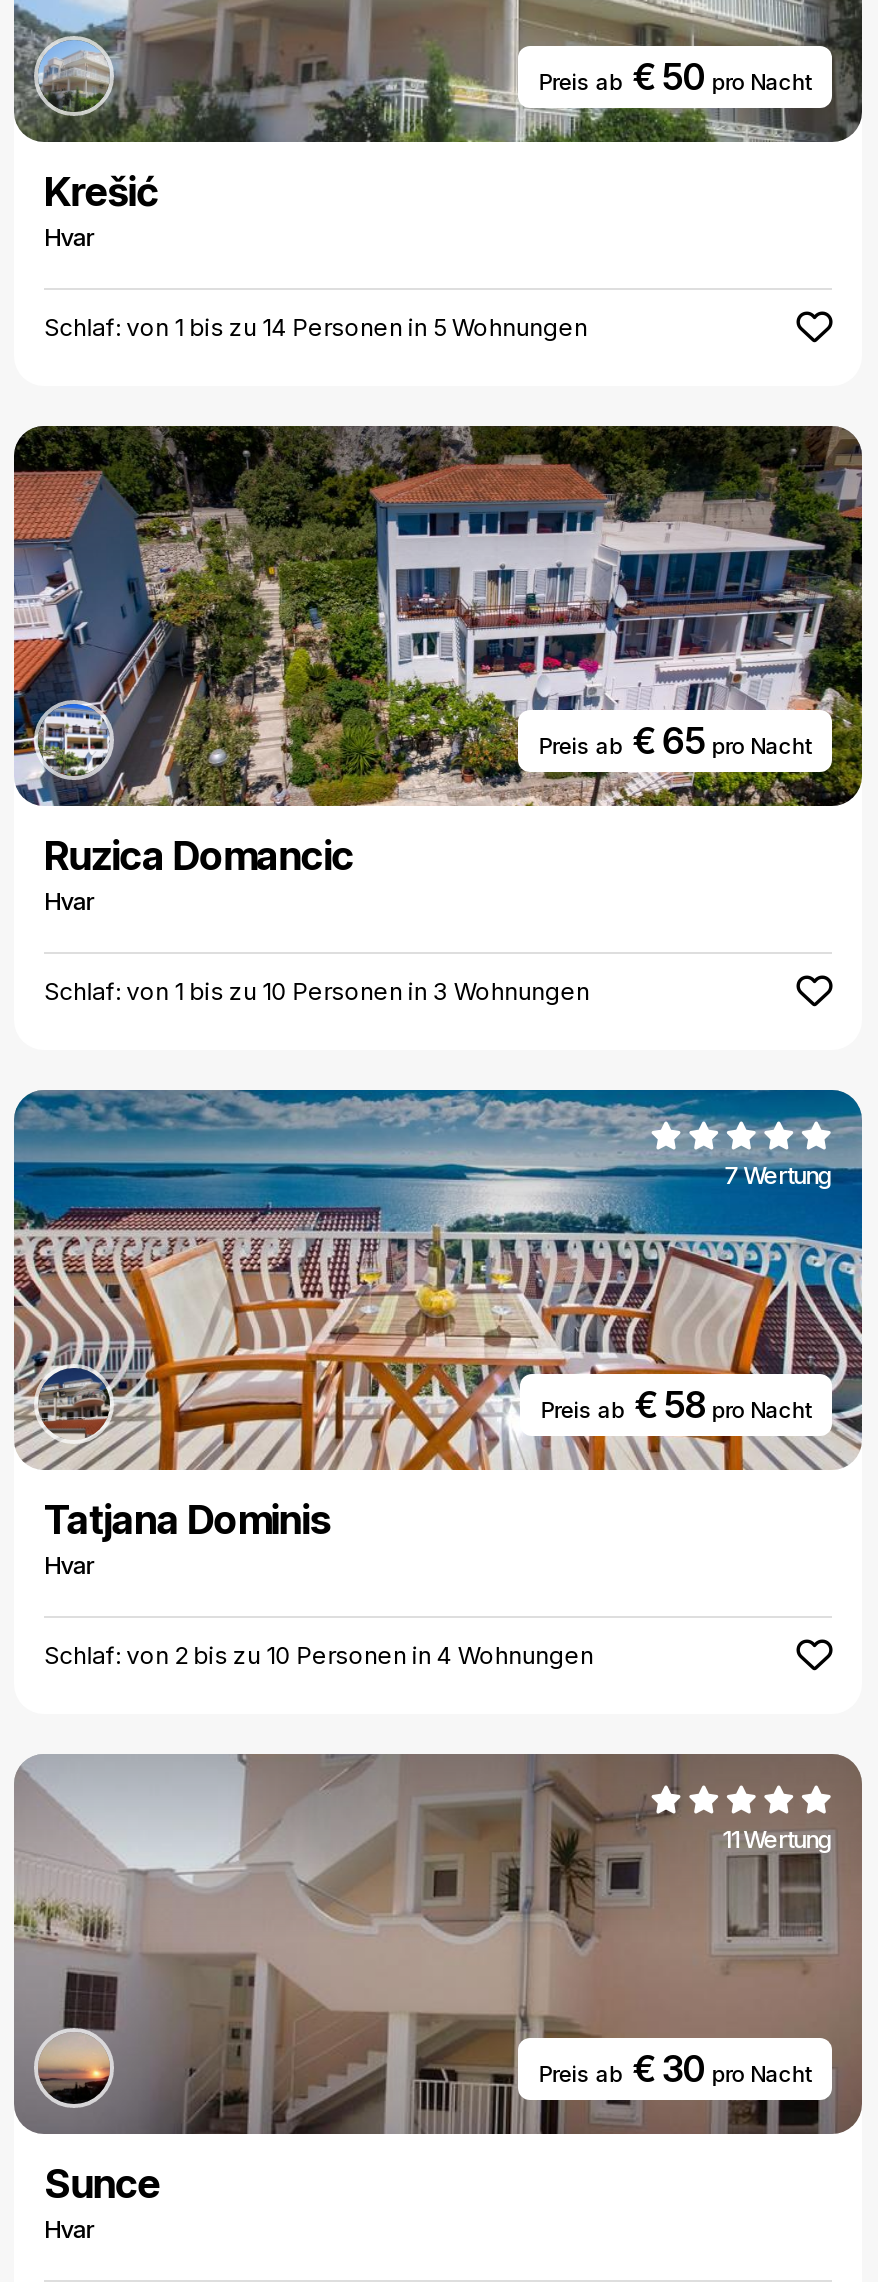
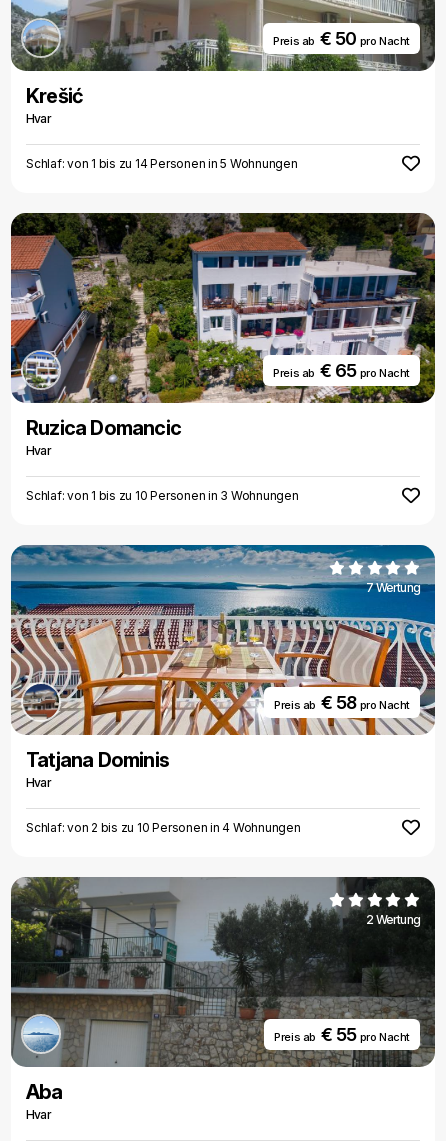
- [image]
- 11 Wertung
+ [image]
+ 2 Wertung

- Preis ab € 30 pro Nacht
+ Preis ab € 55 pro Nacht

- Sunce
+ Aba
